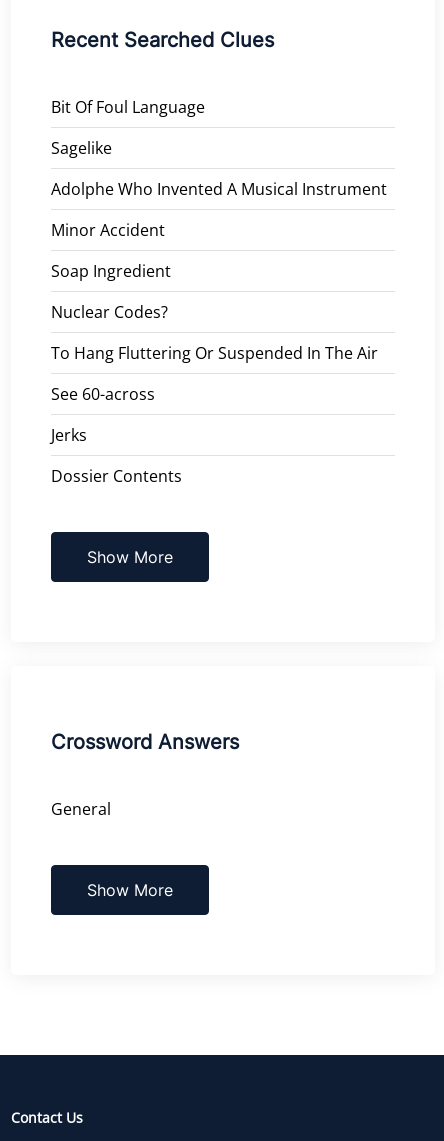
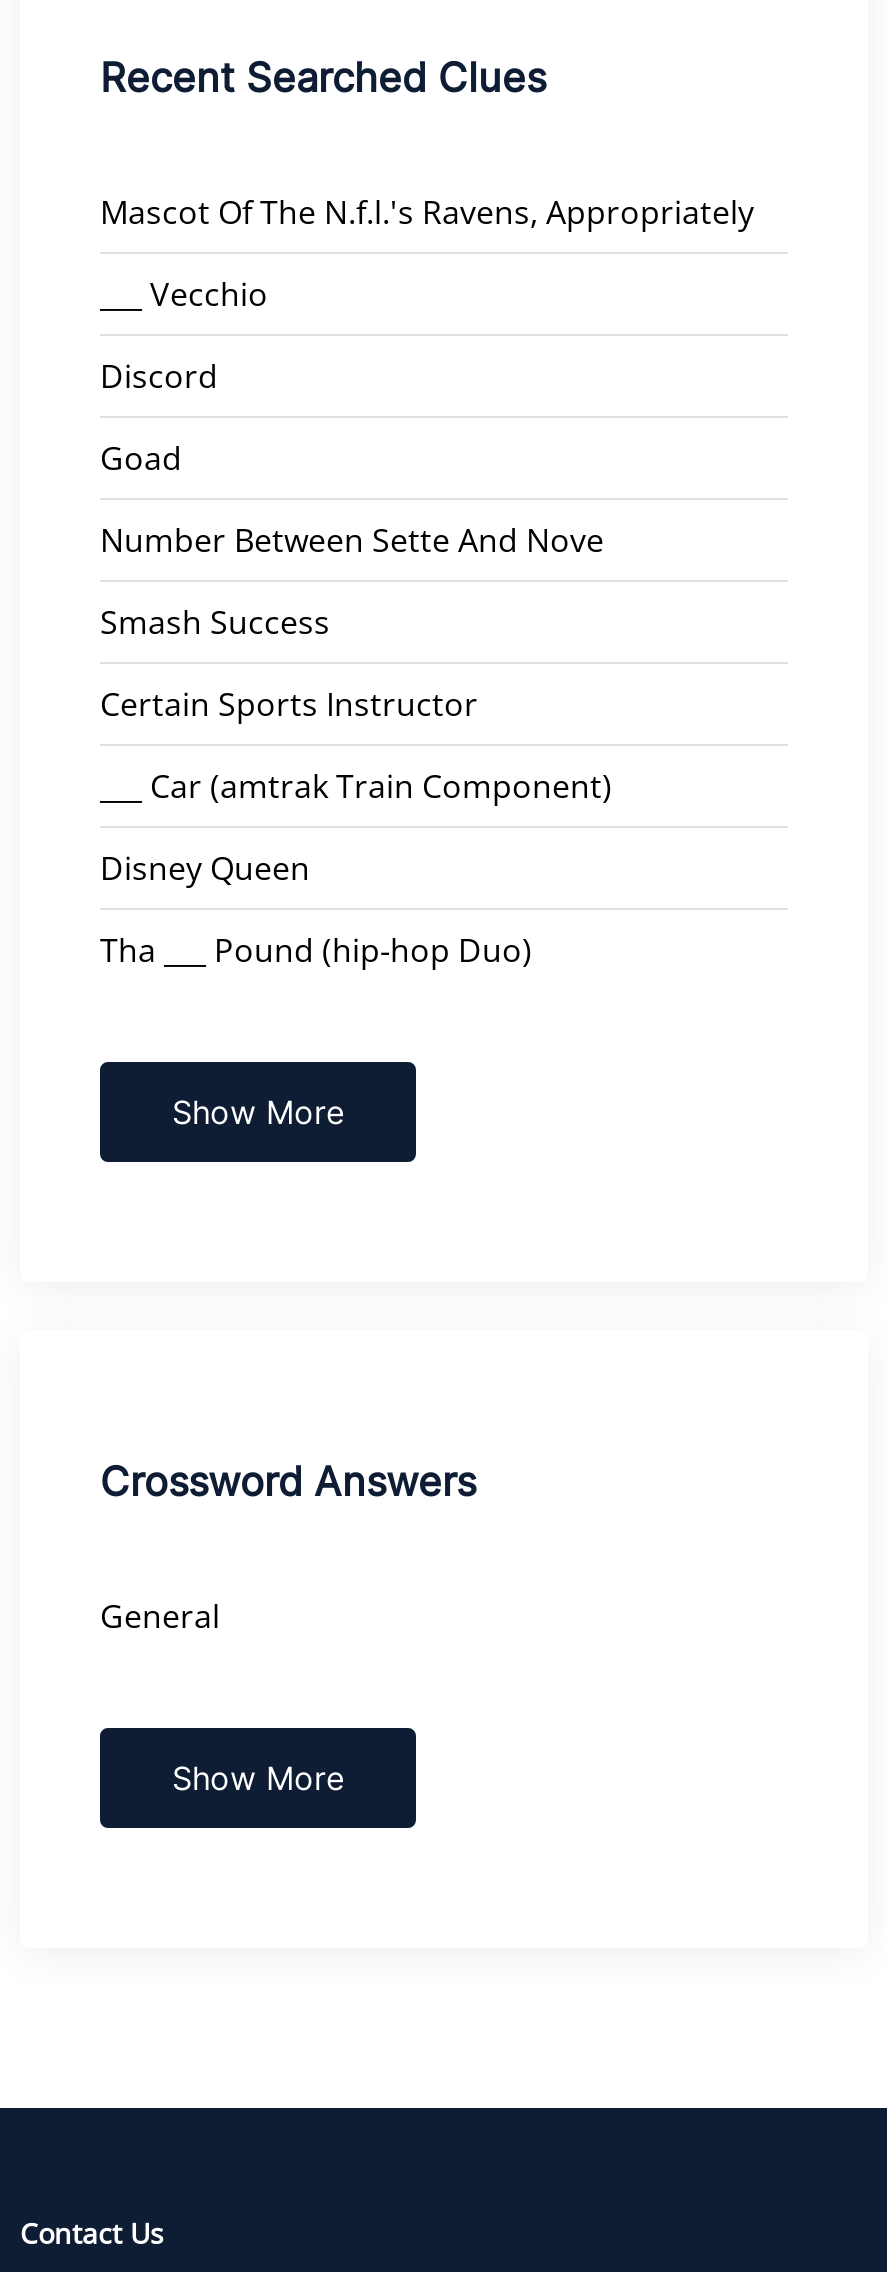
- Bit Of Foul Language
+ Mascot Of The N.f.l.'s Ravens, Appropriately

- Sagelike
+ ___ Vecchio

- Adolphe Who Invented A Musical Instrument
+ Discord

- Minor Accident
+ Goad

- Soap Ingredient
+ Number Between Sette And Nove

- Nuclear Codes?
+ Smash Success

- To Hang Fluttering Or Suspended In The Air
+ Certain Sports Instructor

- See 60-across
+ ___ Car (amtrak Train Component)

- Jerks
+ Disney Queen

- Dossier Contents
+ Tha ___ Pound (hip-hop Duo)
